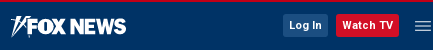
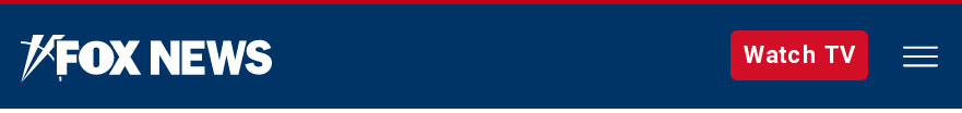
- Log In
